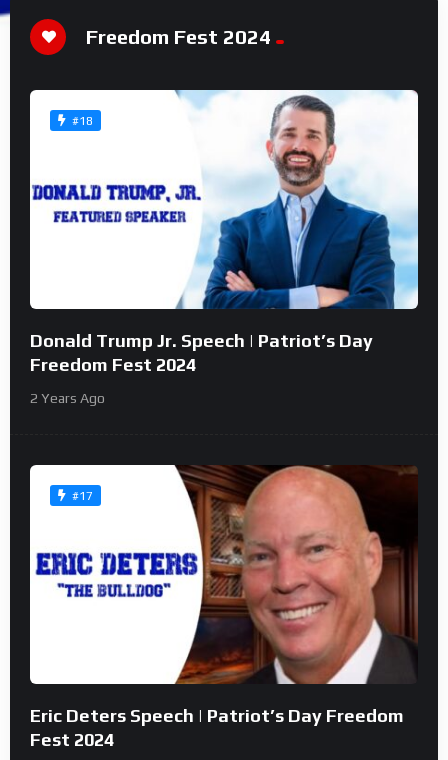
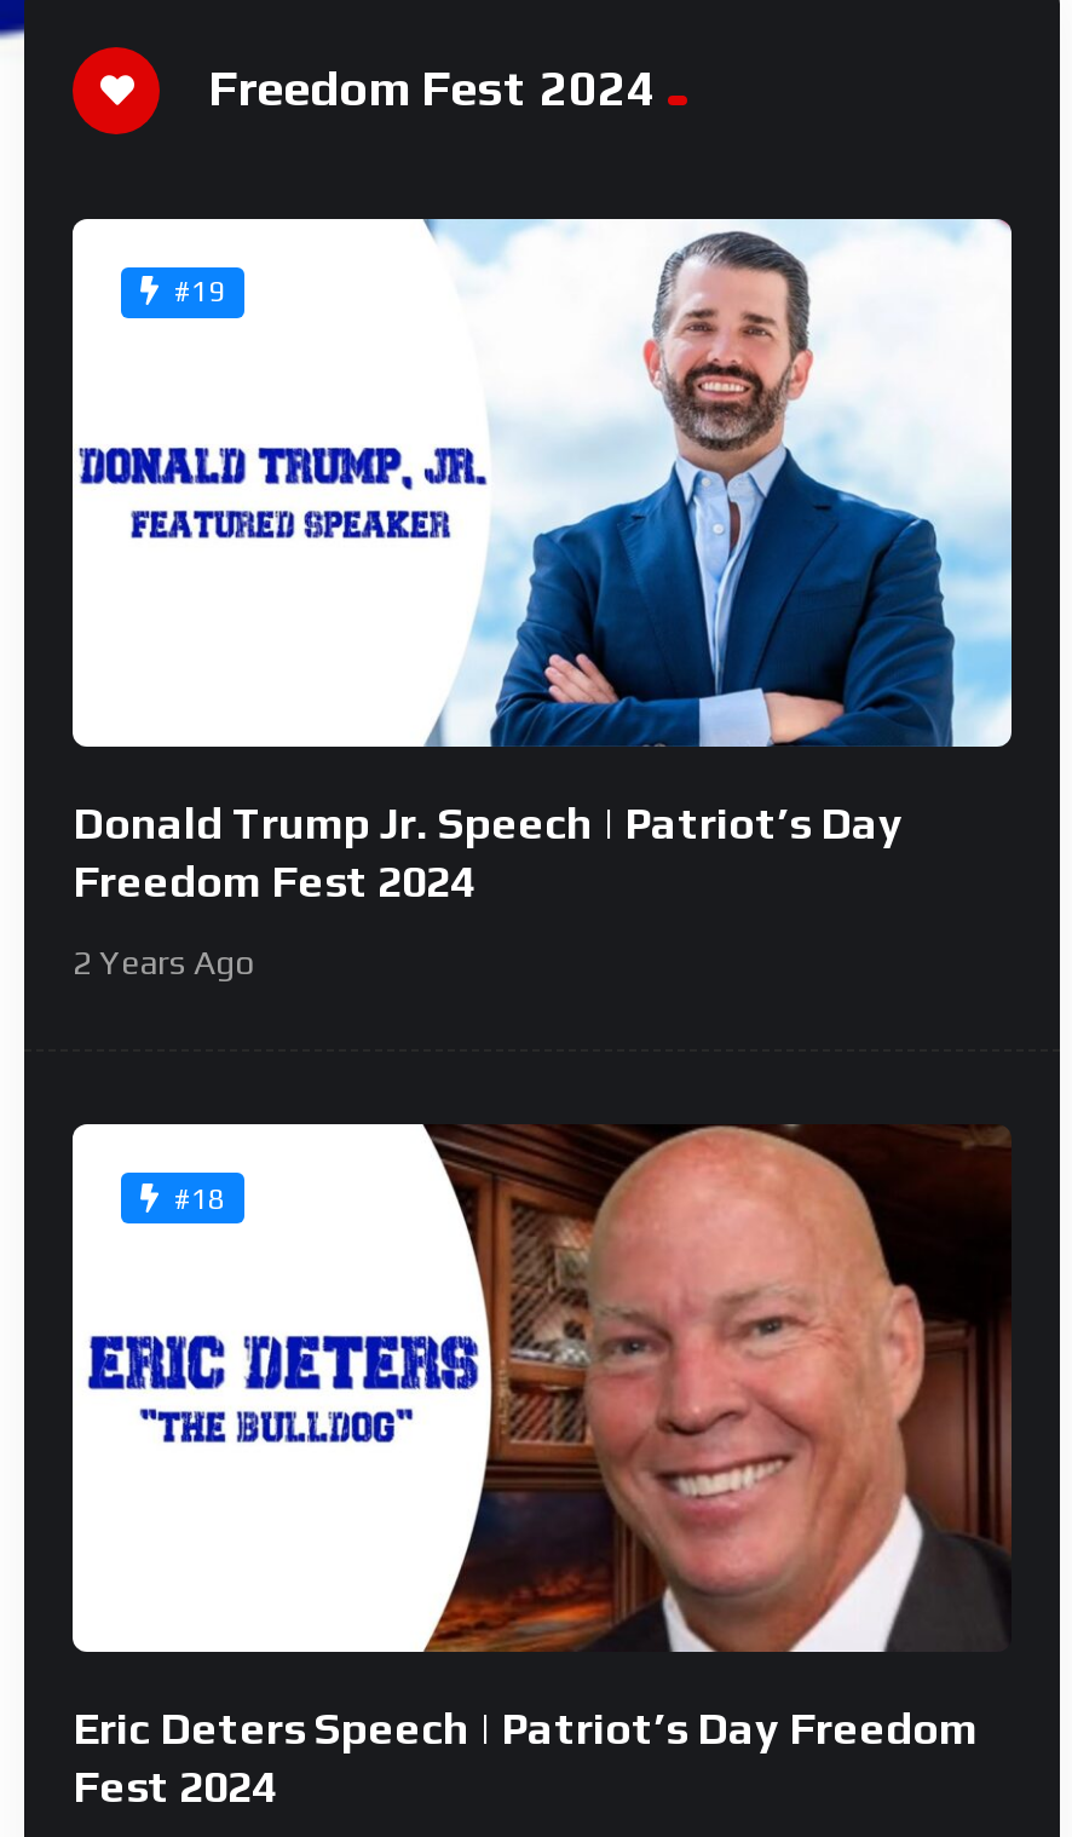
- #18
+ #19

- #17
+ #18
